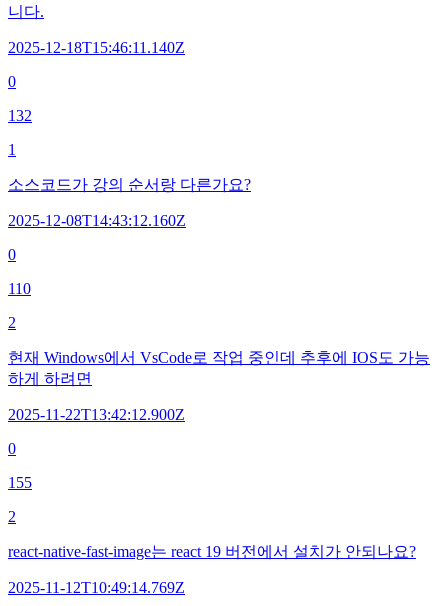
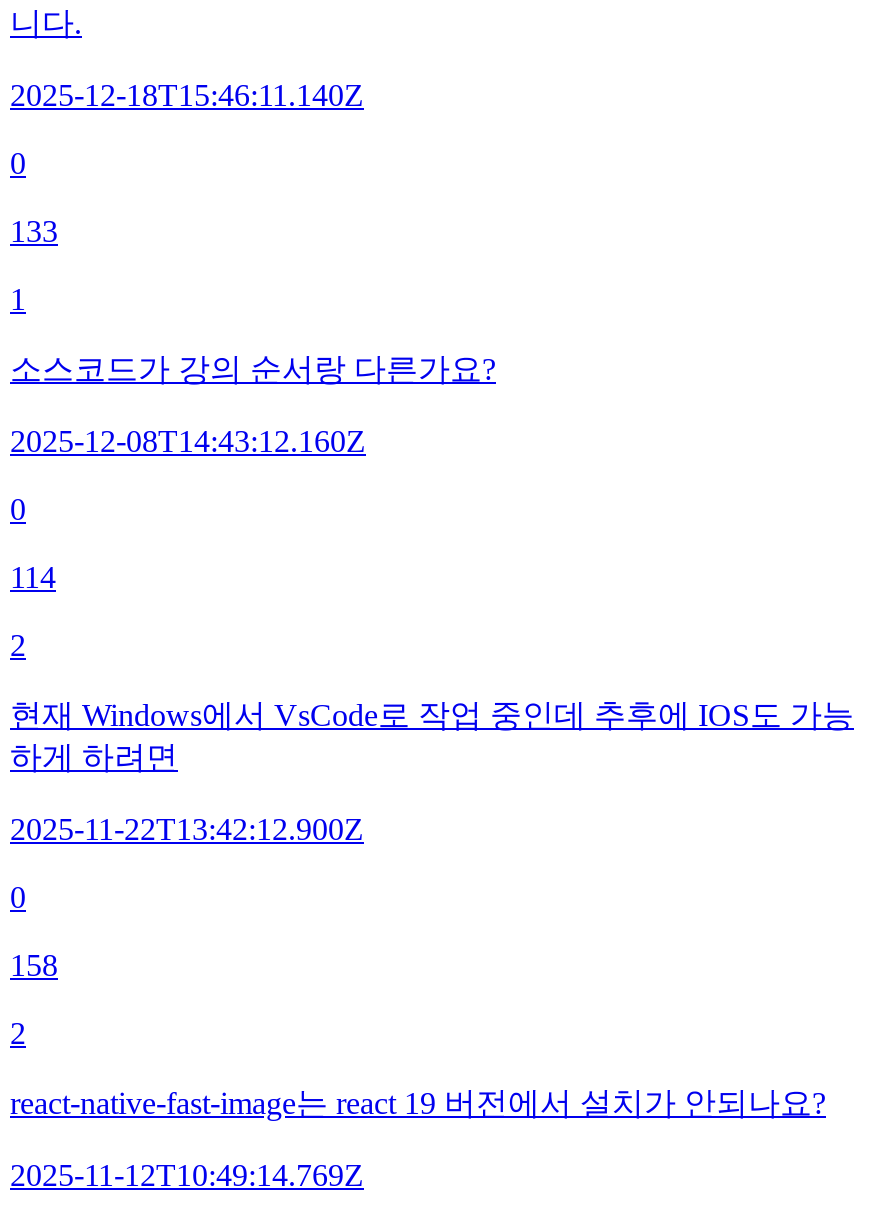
- 132
+ 133

- 110
+ 114

- 155
+ 158
